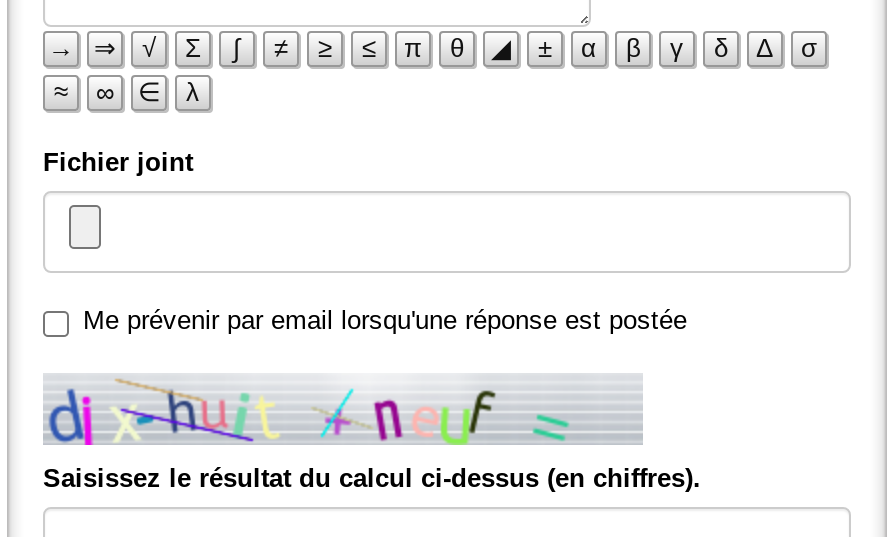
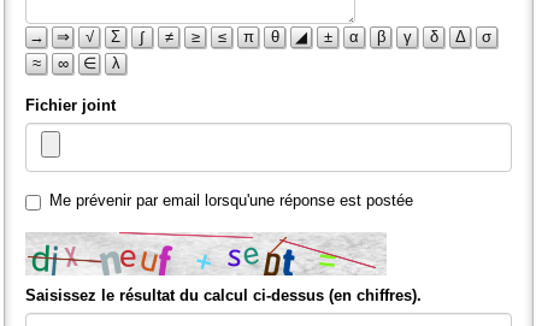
- [image]
+ [image]
